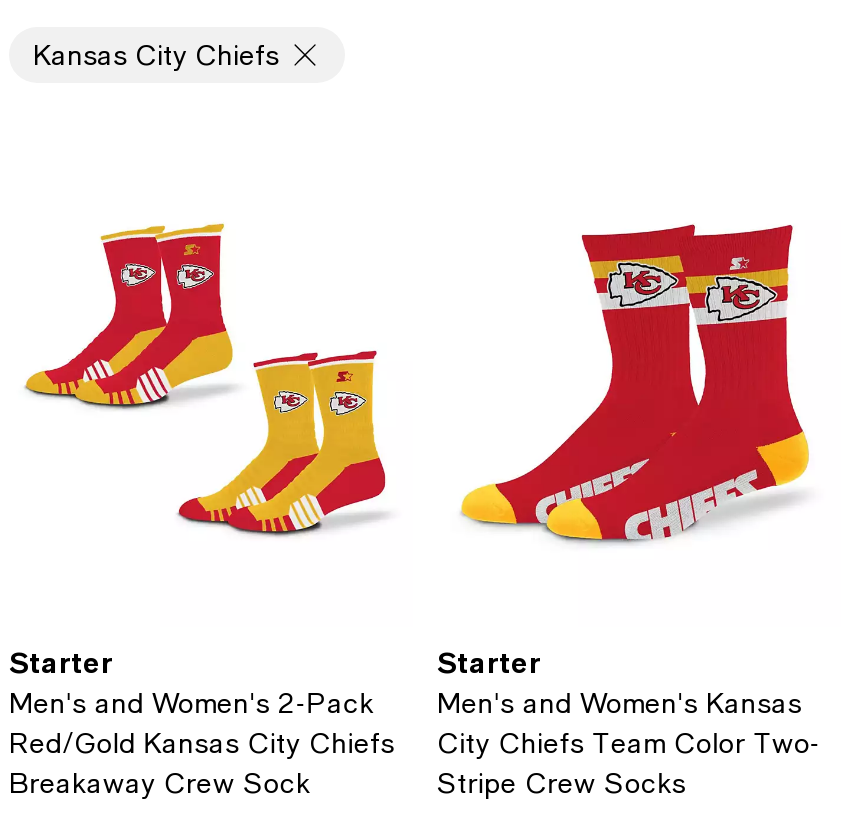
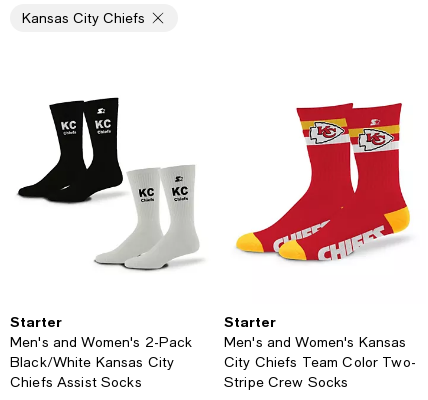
- [image]
+ [image]

- Red/Gold Kansas City Chiefs
- Breakaway Crew Sock
+ Black/White Kansas City
+ Chiefs Assist Socks
